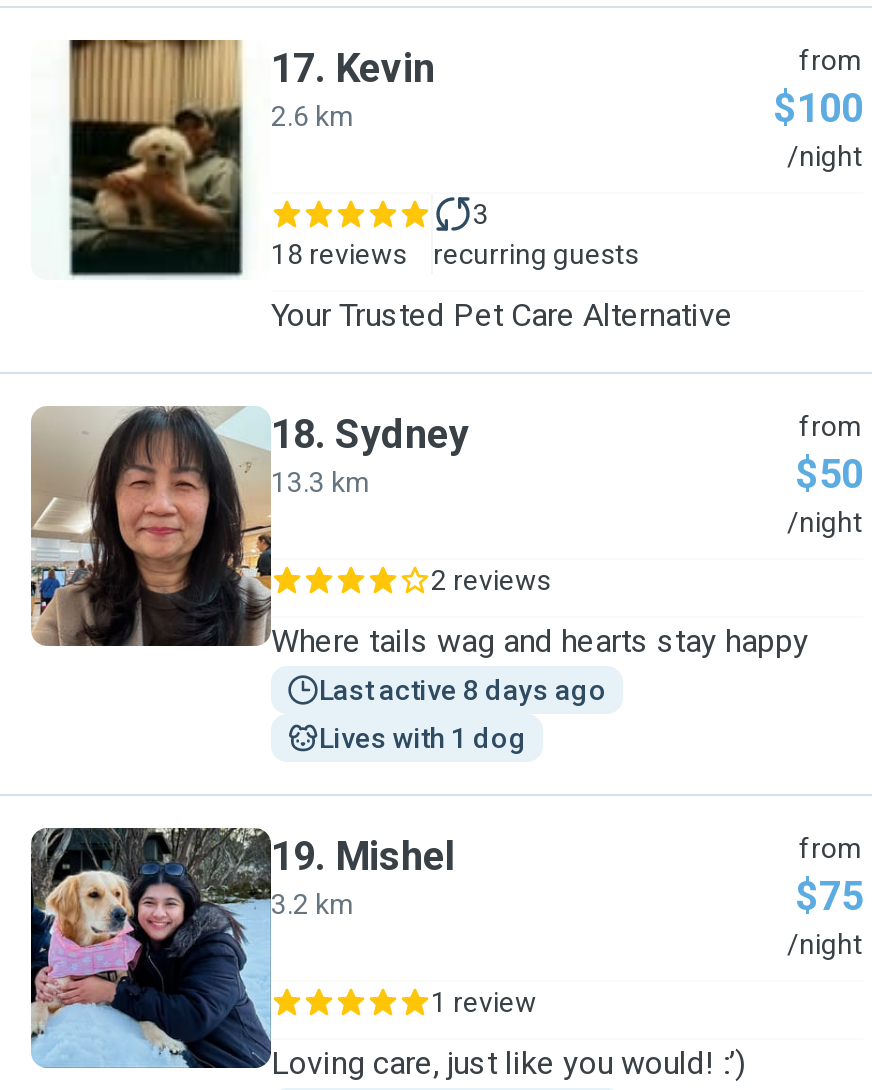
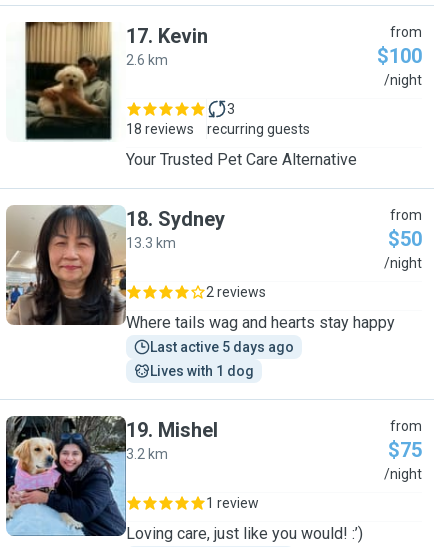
- Last active 8 days ago
+ Last active 5 days ago
